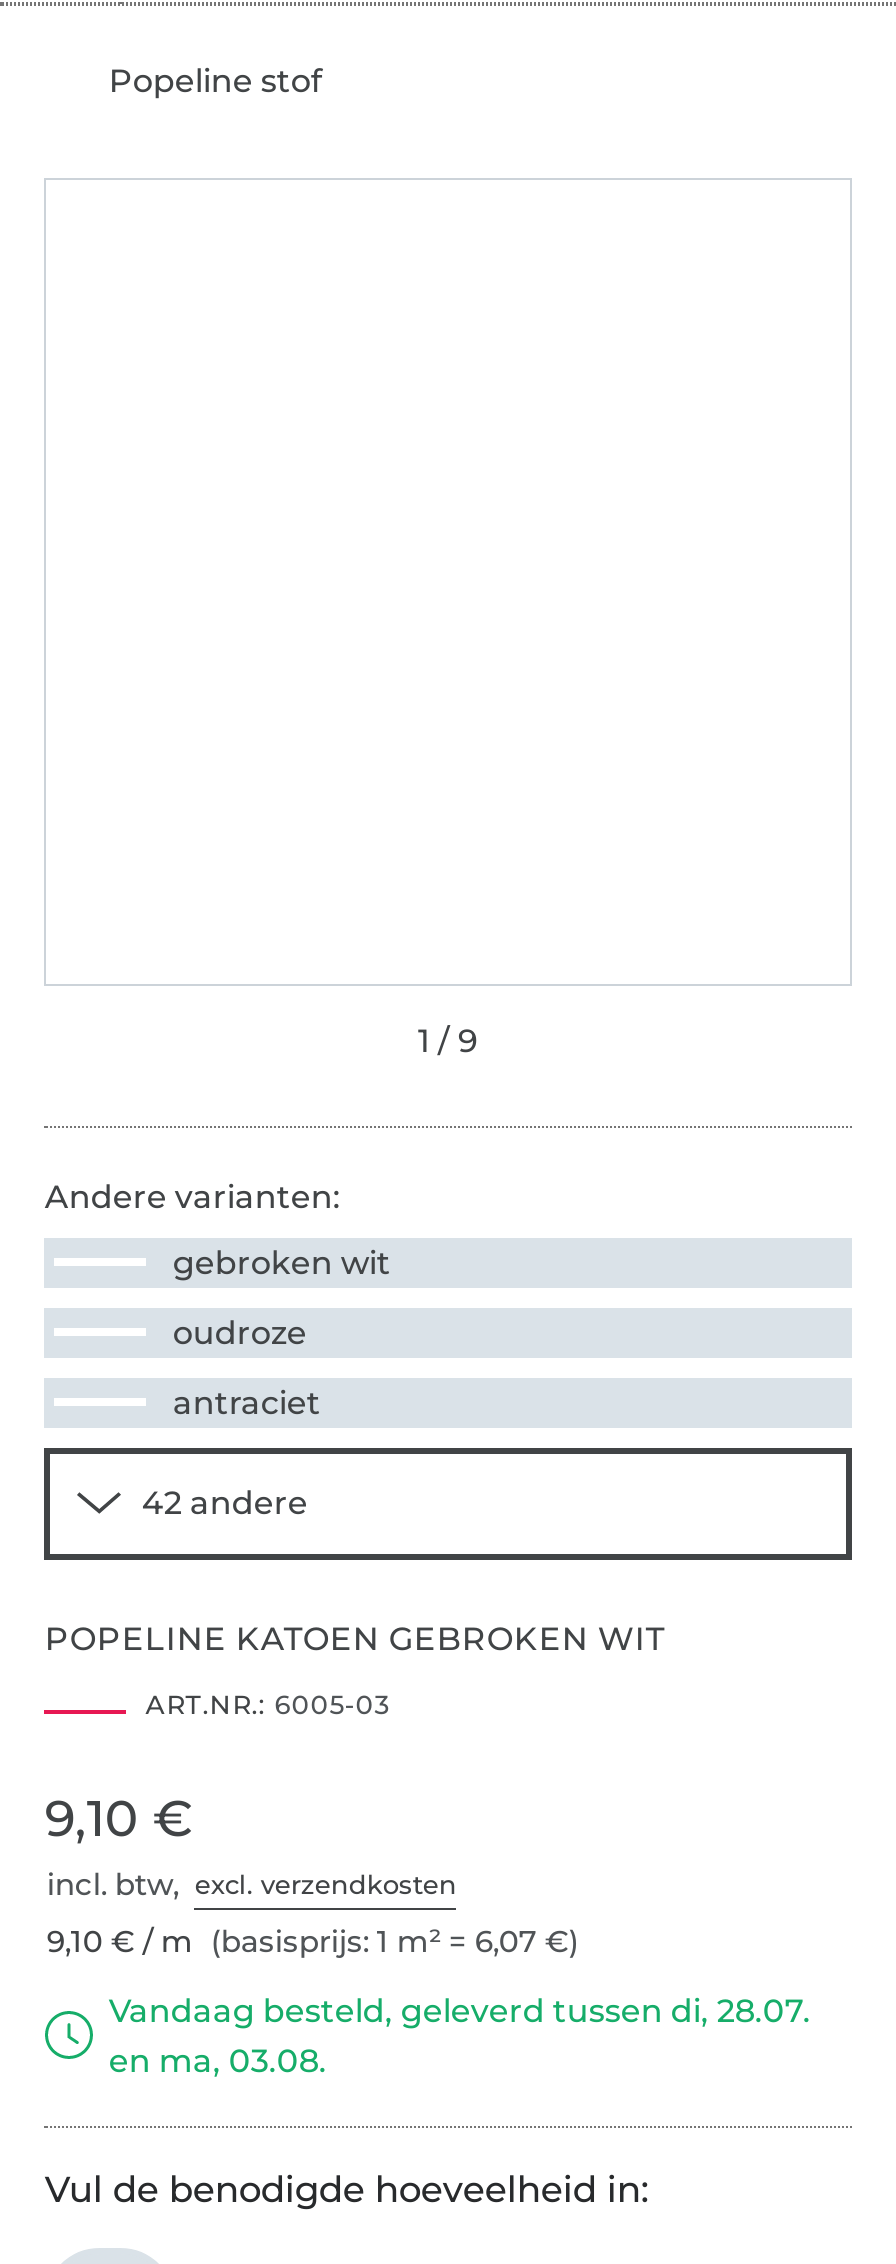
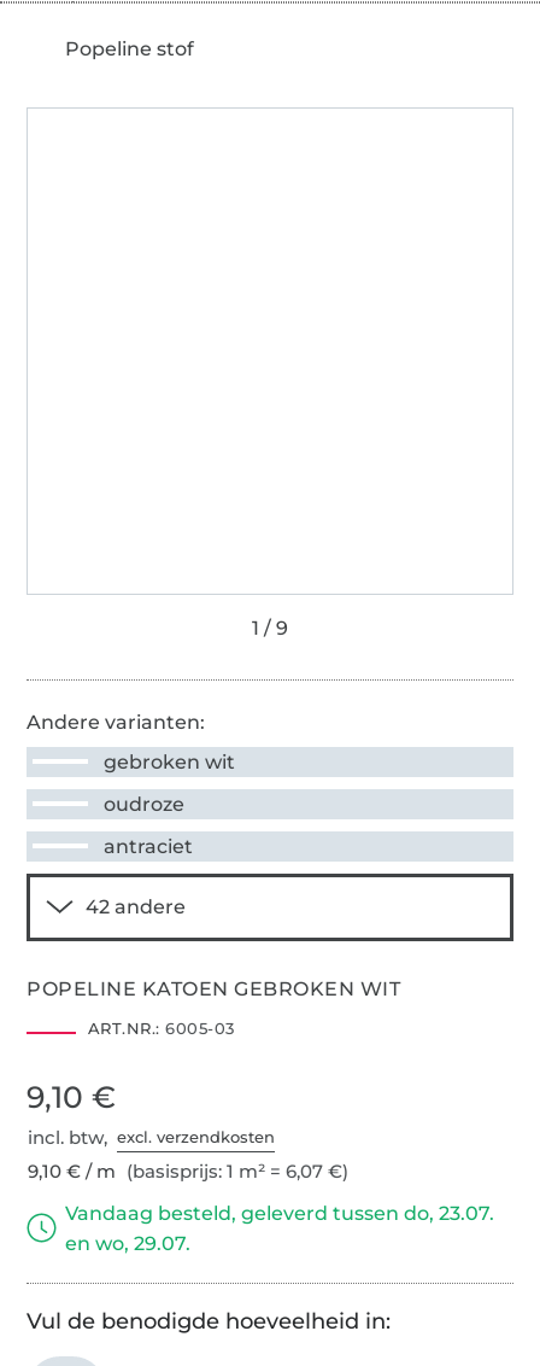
- Vandaag besteld, geleverd tussen di, 28.07.
+ Vandaag besteld, geleverd tussen do, 23.07.

- en ma, 03.08.
+ en wo, 29.07.
